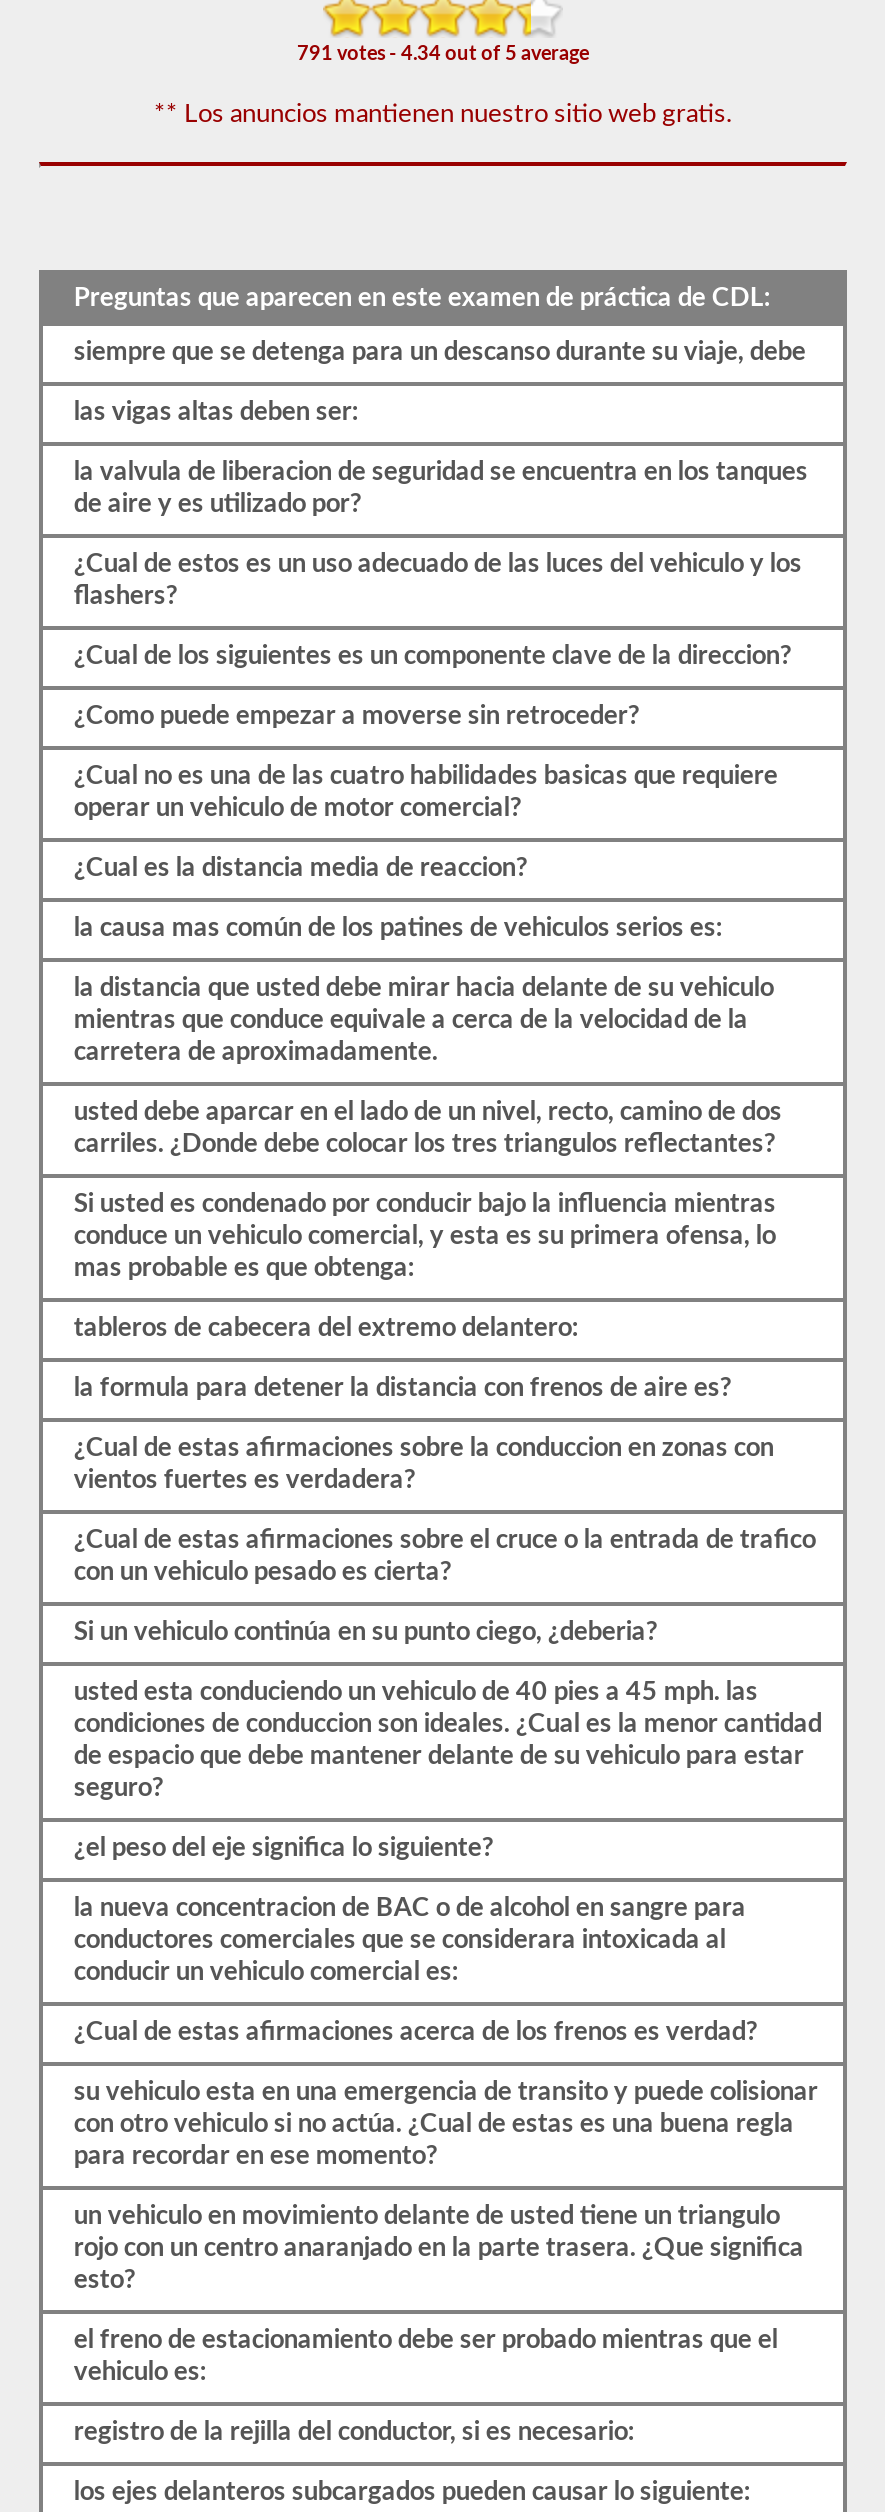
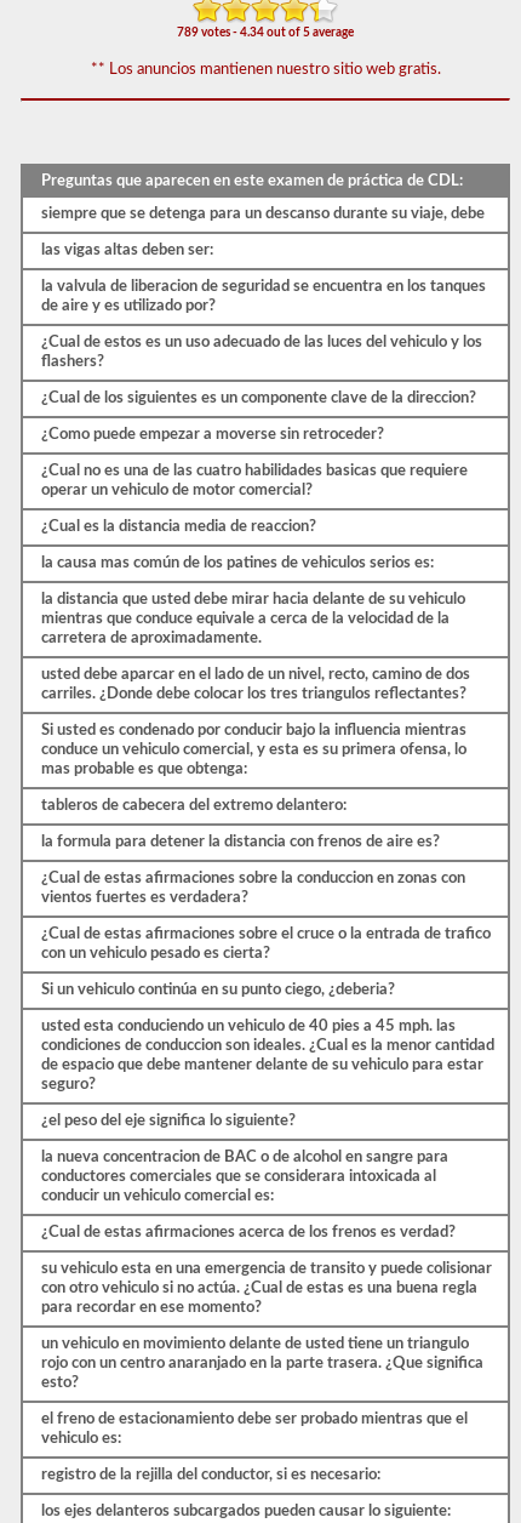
- 791 votes - 4.34 out of 5 average
+ 789 votes - 4.34 out of 5 average
